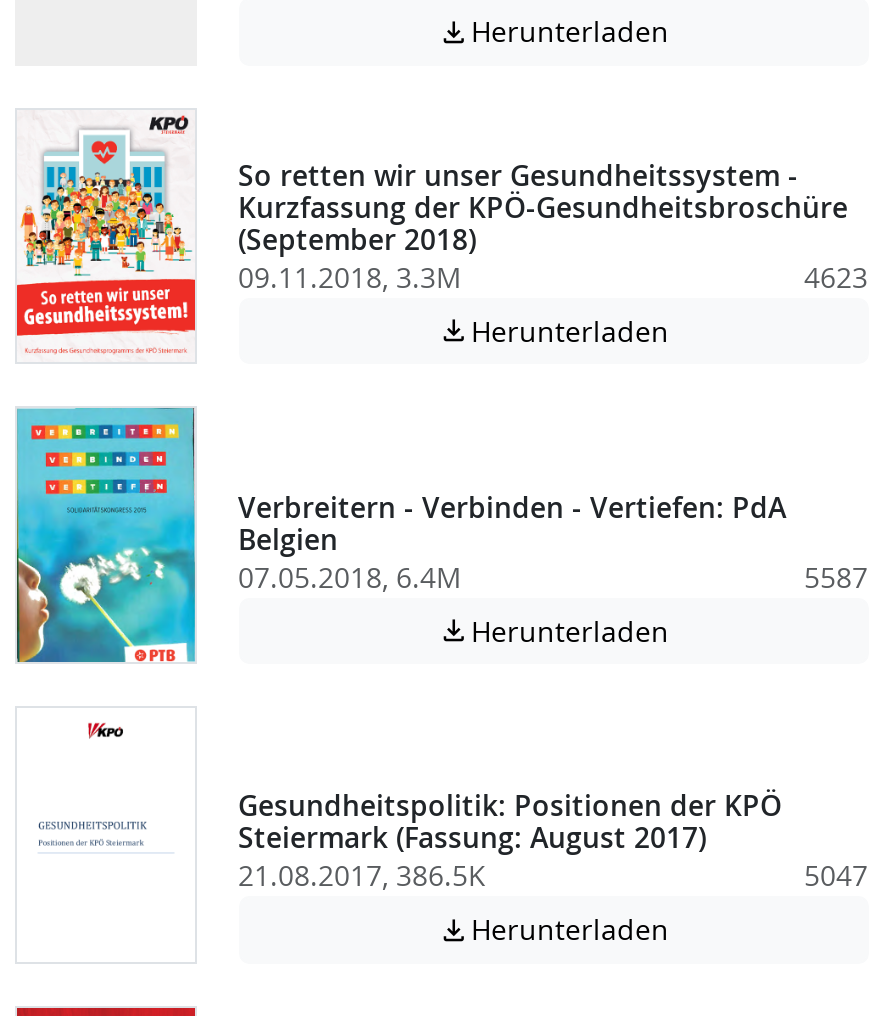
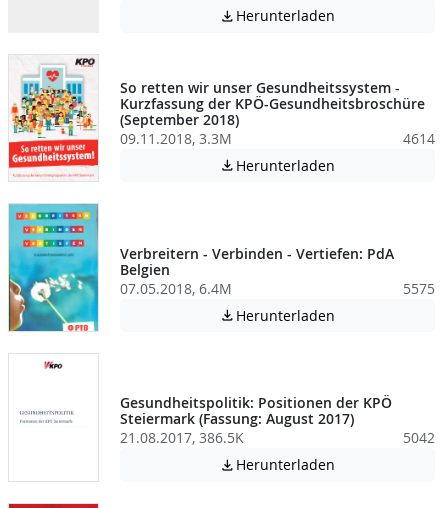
- 4623
+ 4614

- 5587
+ 5575

- 5047
+ 5042
